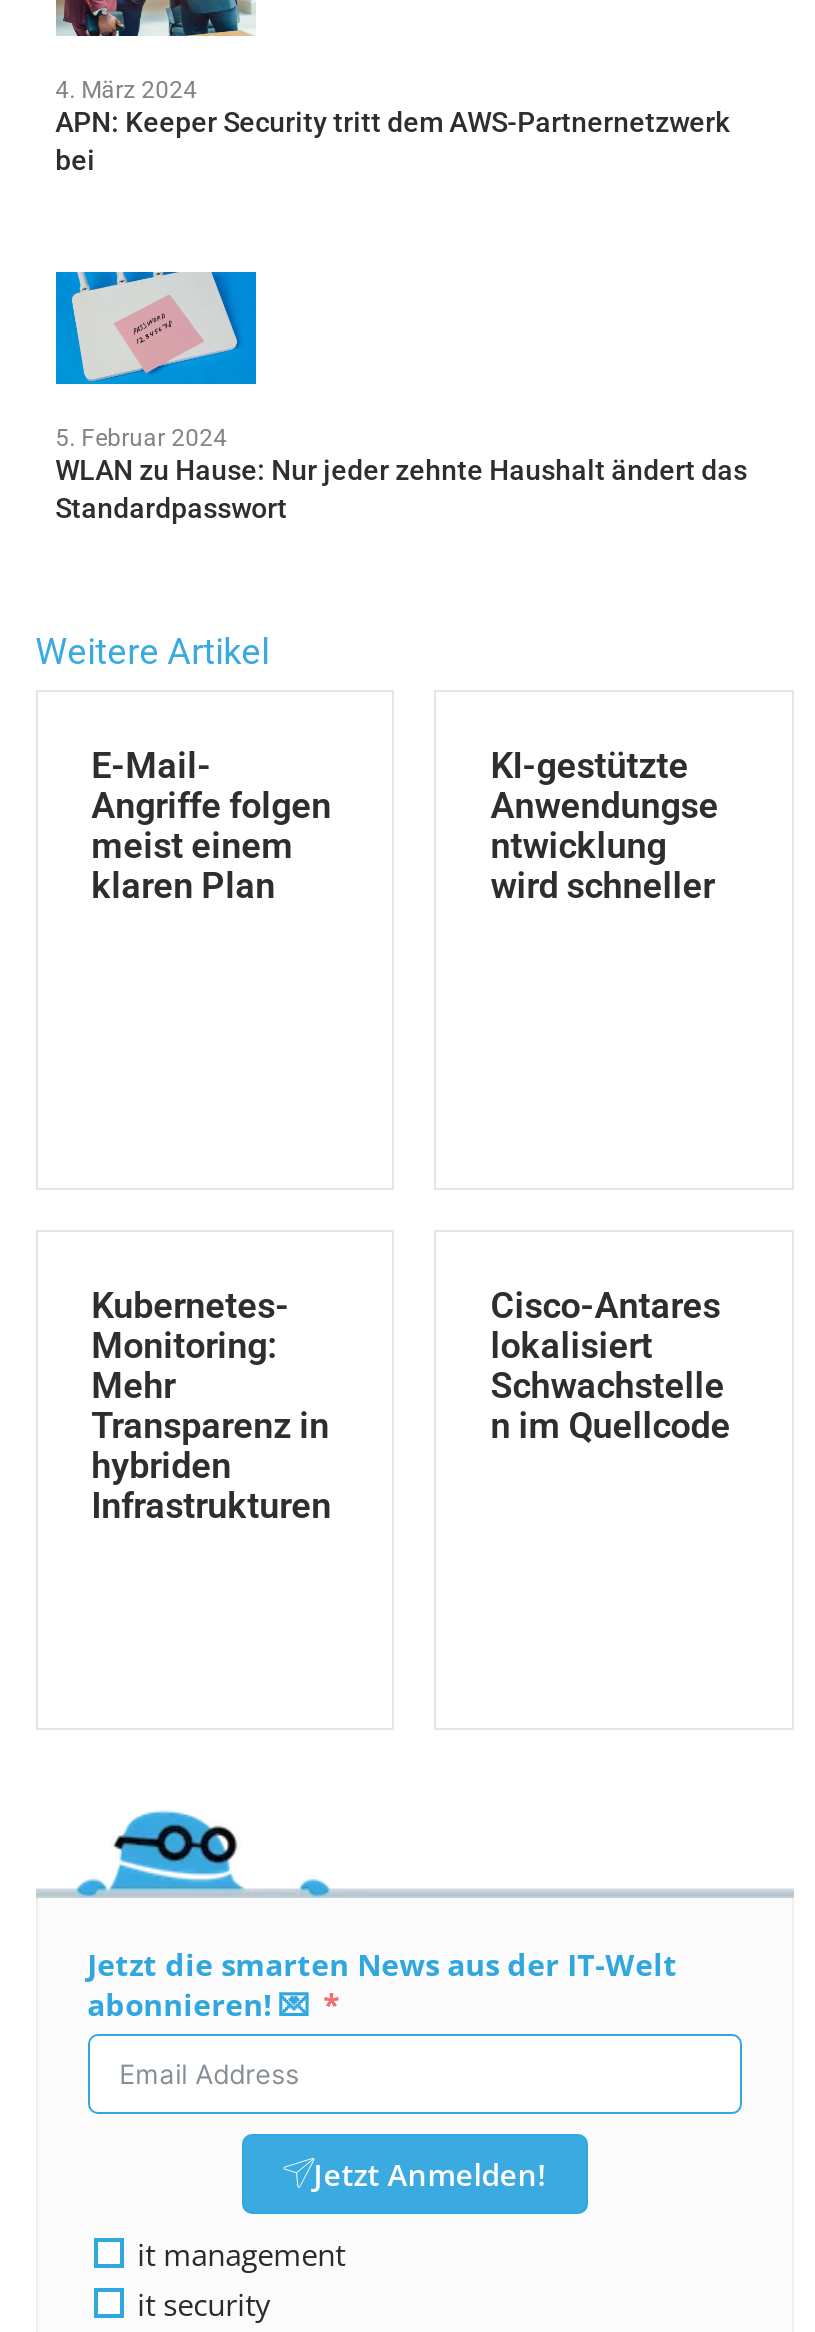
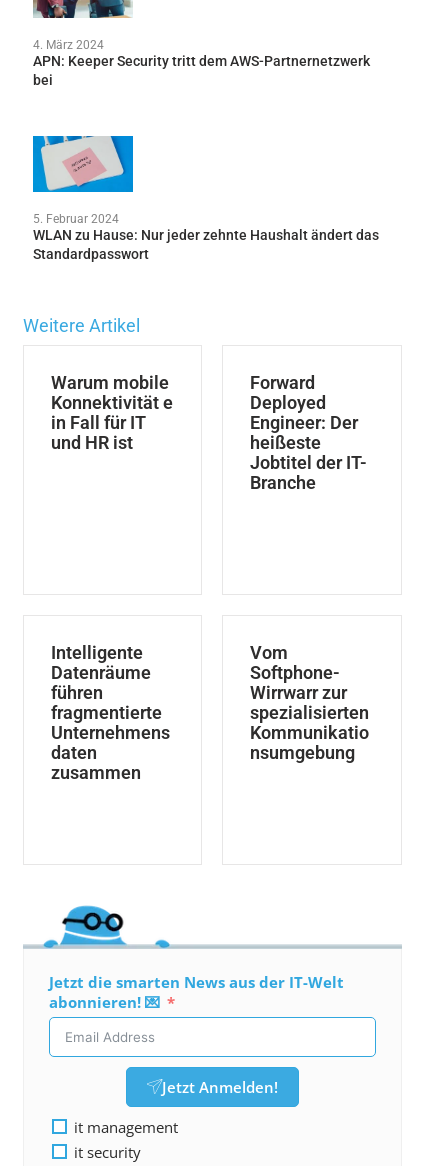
- E-Mail-
- Angriffe folgen
- meist einem
- klaren Plan
+ Warum mobile
+ Konnektivität e
+ in Fall für IT
+ und HR ist

- KI-gestützte
- Anwendungse
- ntwicklung
- wird schneller
+ Forward
+ Deployed
+ Engineer: Der
+ heißeste
+ Jobtitel der IT-
+ Branche

- Kubernetes-
- Monitoring:
- Mehr
- Transparenz in
- hybriden
- Infrastrukturen
+ Intelligente
+ Datenräume
+ führen
+ fragmentierte
+ Unternehmens
+ daten
+ zusammen

- Cisco-Antares
- lokalisiert
- Schwachstelle
- n im Quellcode
+ Vom
+ Softphone-
+ Wirrwarr zur
+ spezialisierten
+ Kommunikatio
+ nsumgebung
